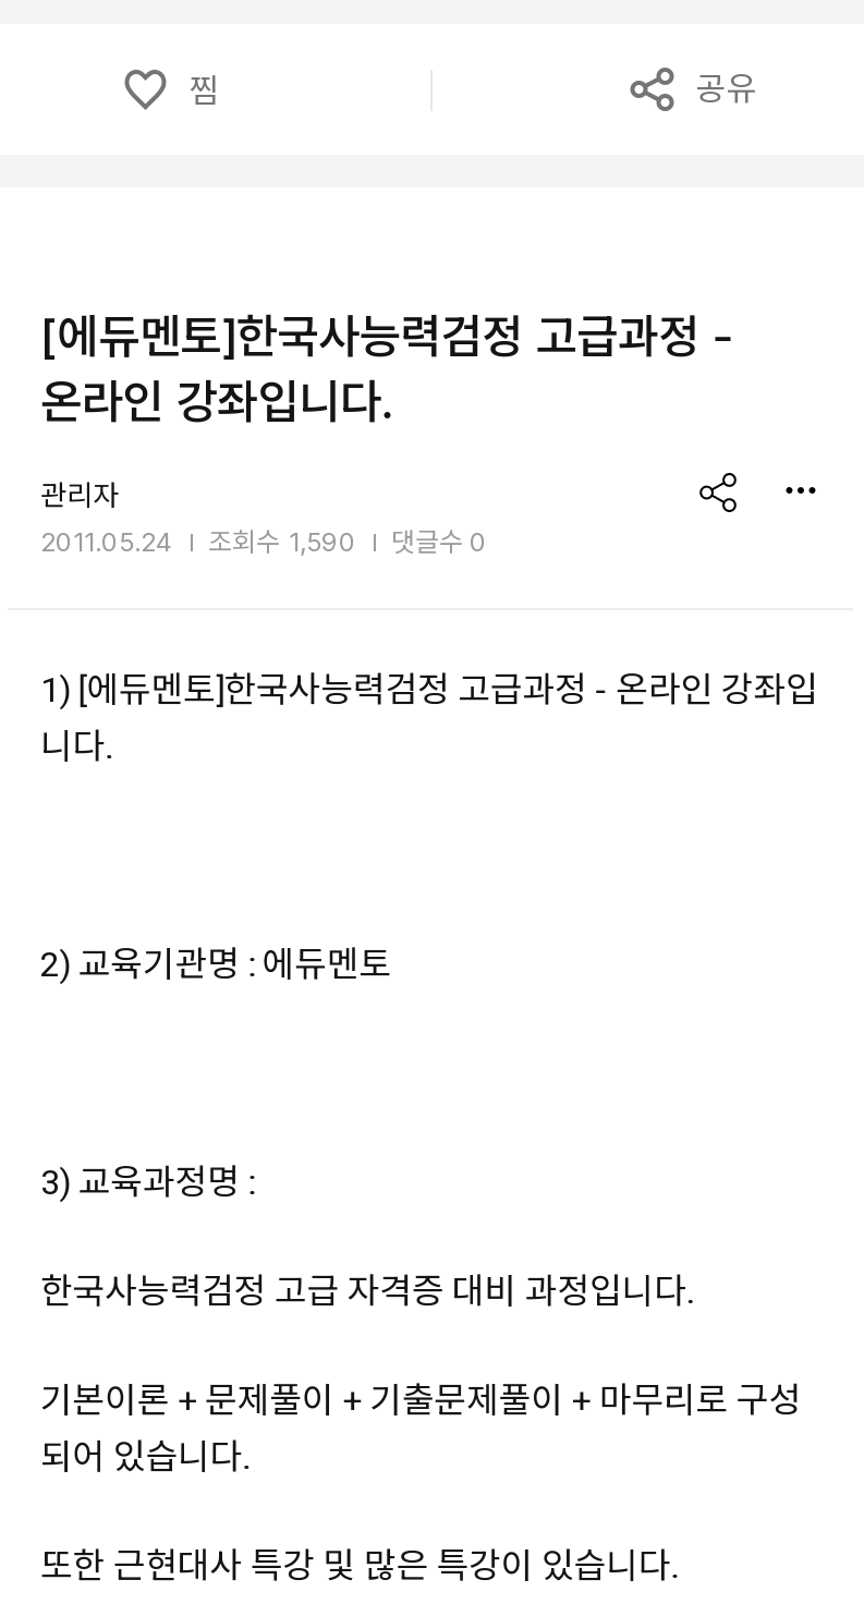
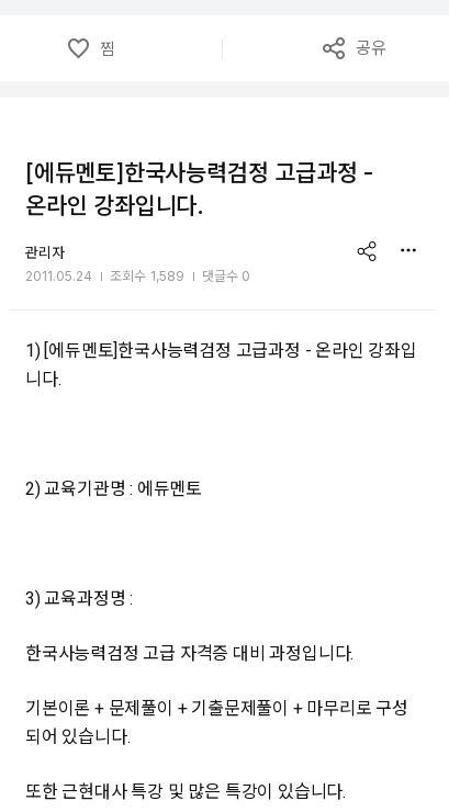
- 2011.05.24 조회수 1,590 댓글수 0
+ 2011.05.24 조회수 1,589 댓글수 0
